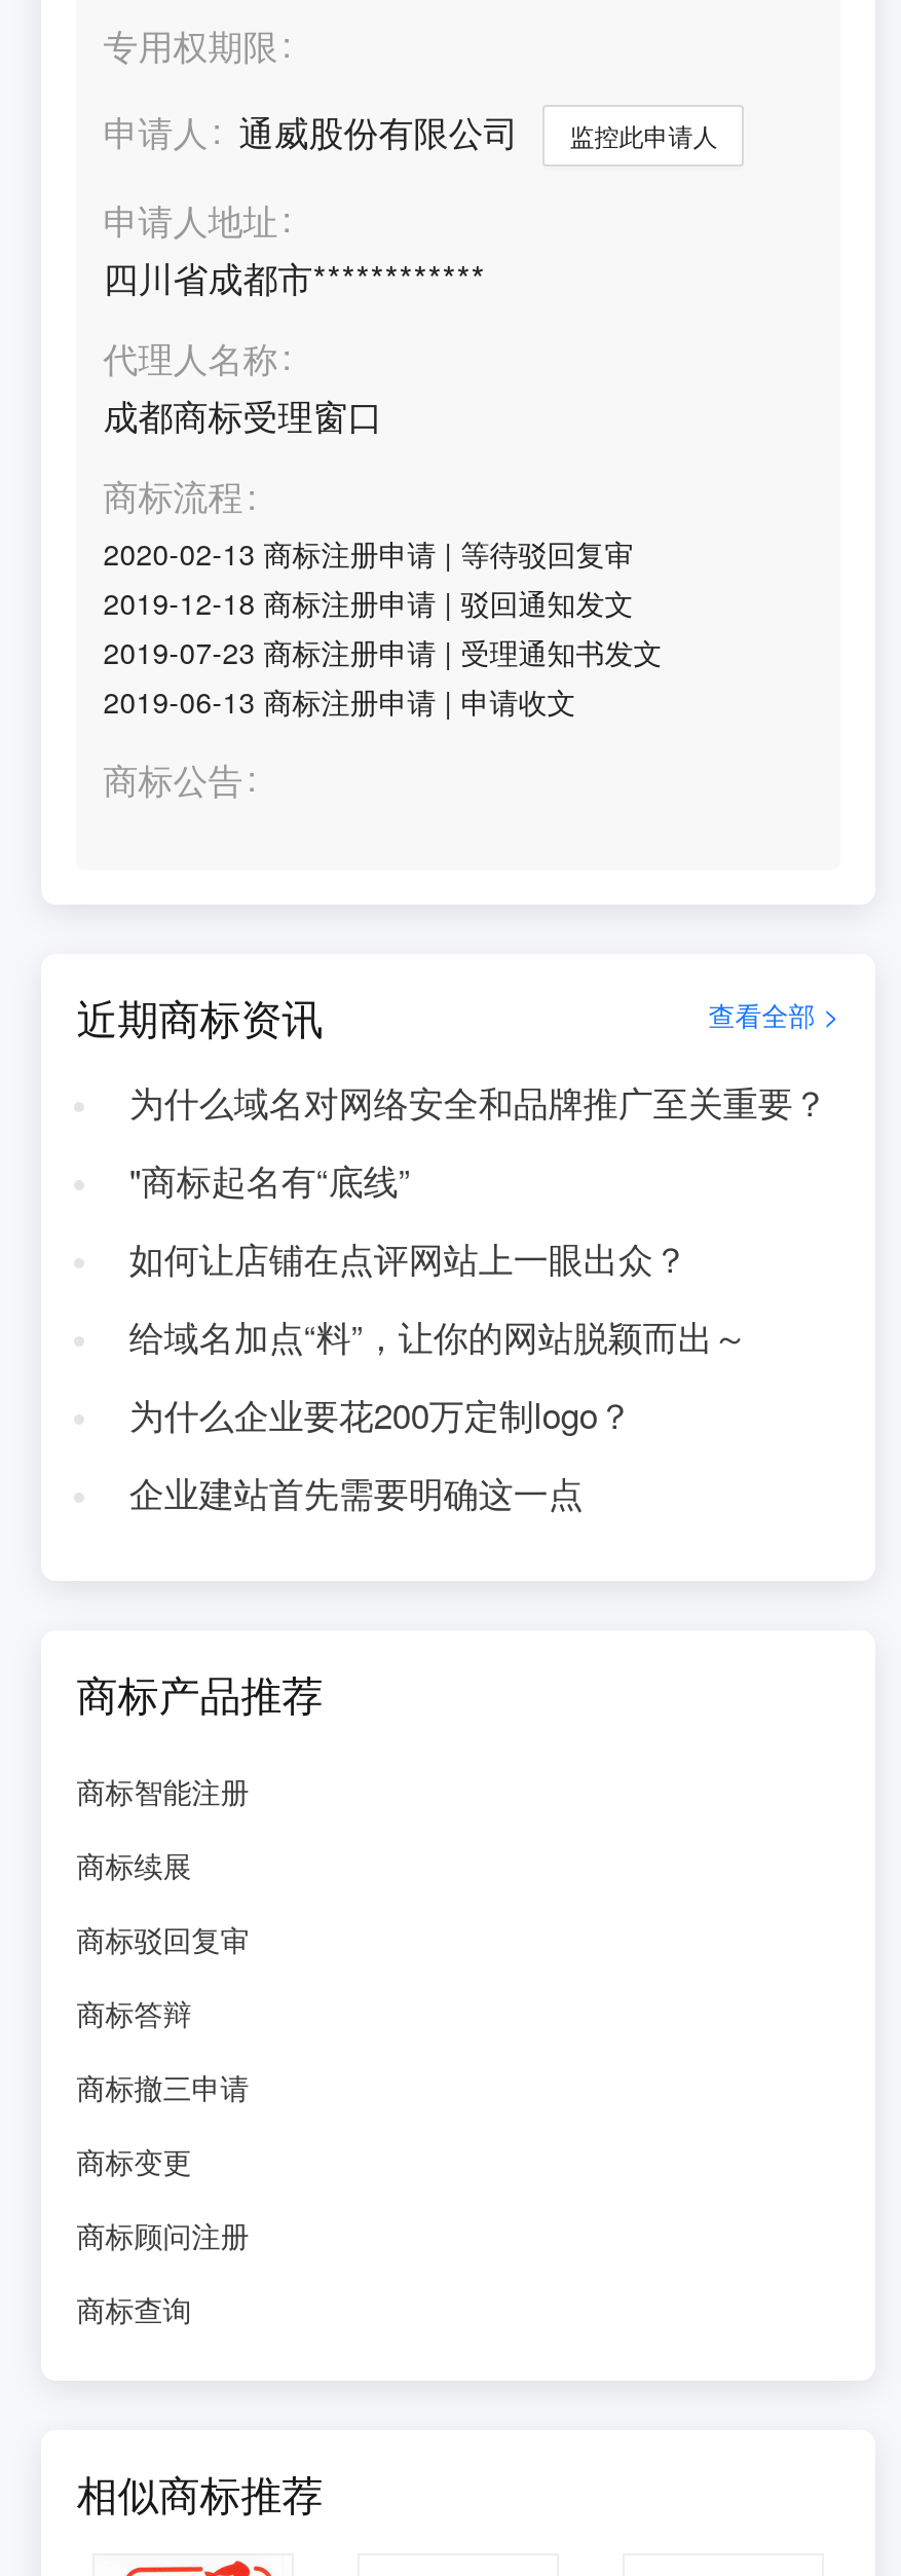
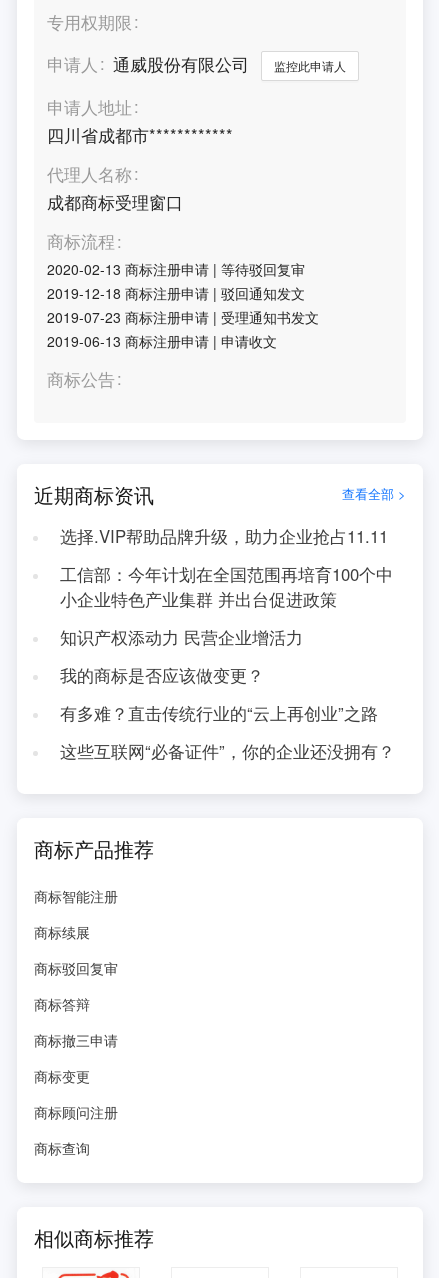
- 为什么域名对网络安全和品牌推广至关重要？
+ 选择.VIP帮助品牌升级，助力企业抢占11.11

- "商标起名有“底线”
+ 工信部：今年计划在全国范围再培育100个中
+ 小企业特色产业集群 并出台促进政策

- 如何让店铺在点评网站上一眼出众？
+ 知识产权添动力 民营企业增活力

- 给域名加点“料”，让你的网站脱颖而出～
+ 我的商标是否应该做变更？

- 为什么企业要花200万定制logo？
+ 有多难？直击传统行业的“云上再创业”之路

- 企业建站首先需要明确这一点
+ 这些互联网“必备证件”，你的企业还没拥有？
